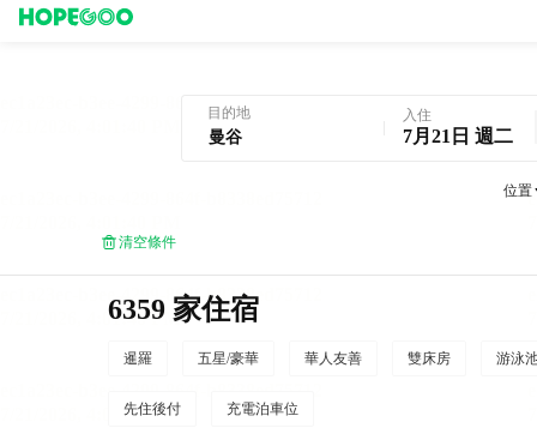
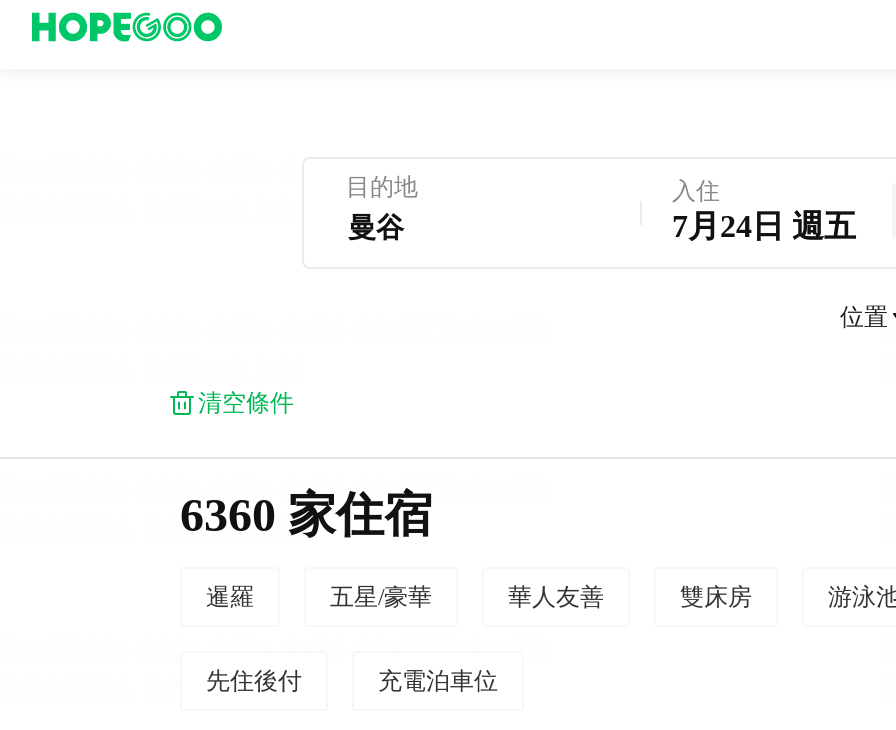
- 7月21日 週二
+ 7月24日 週五

- 6359 家住宿
+ 6360 家住宿
